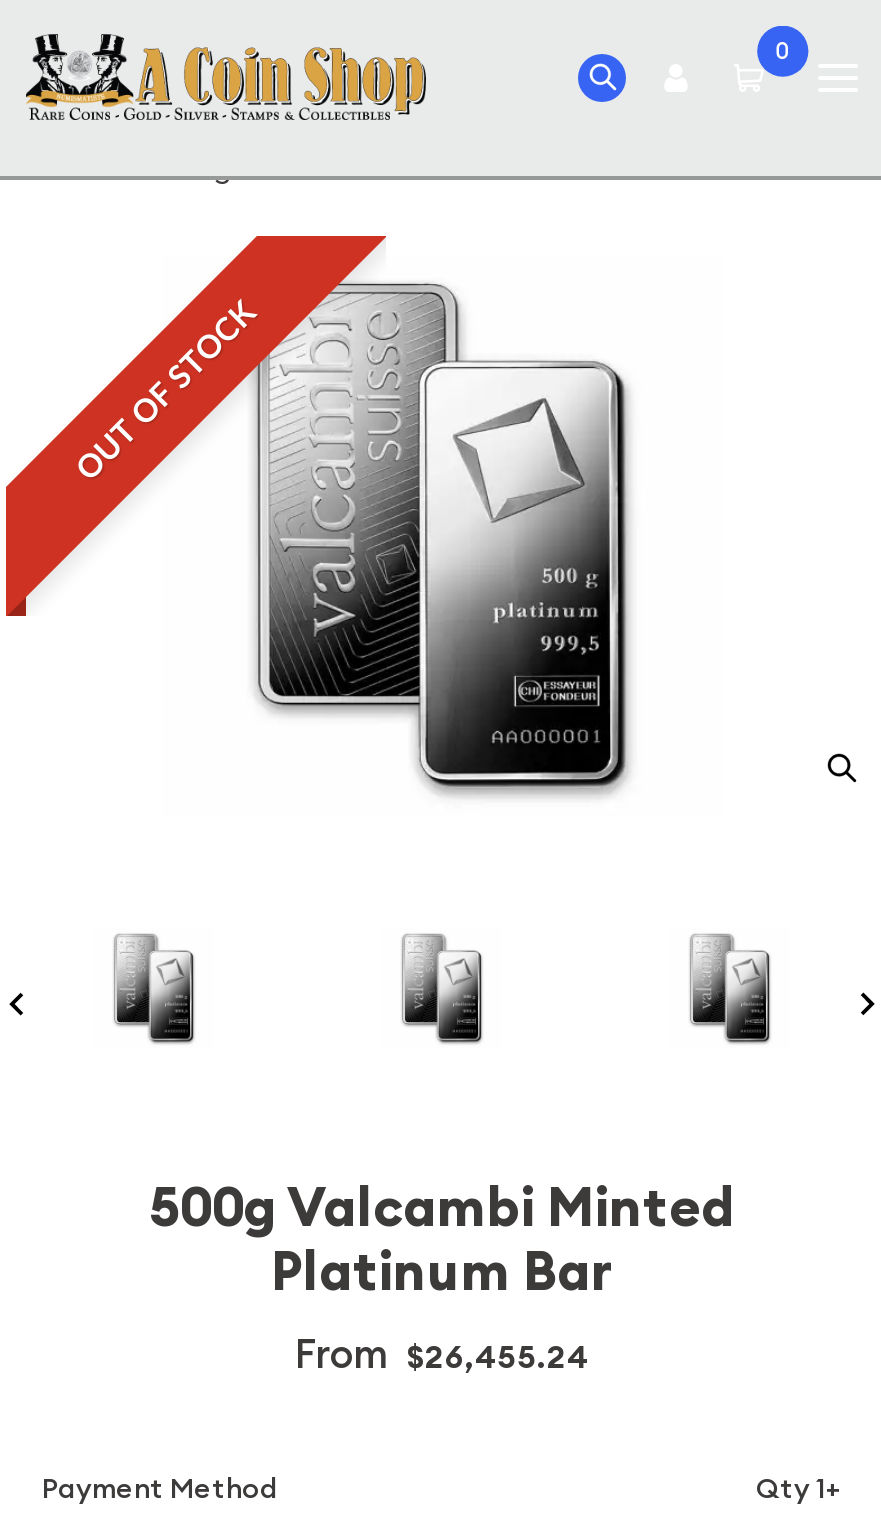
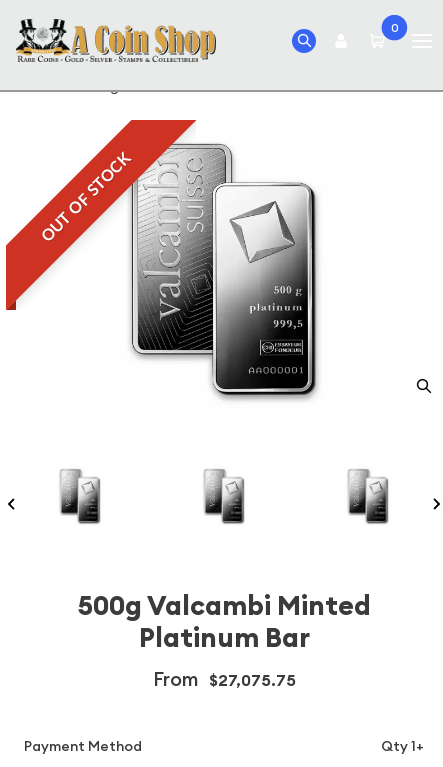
- From $26,455.24
+ From $27,075.75
